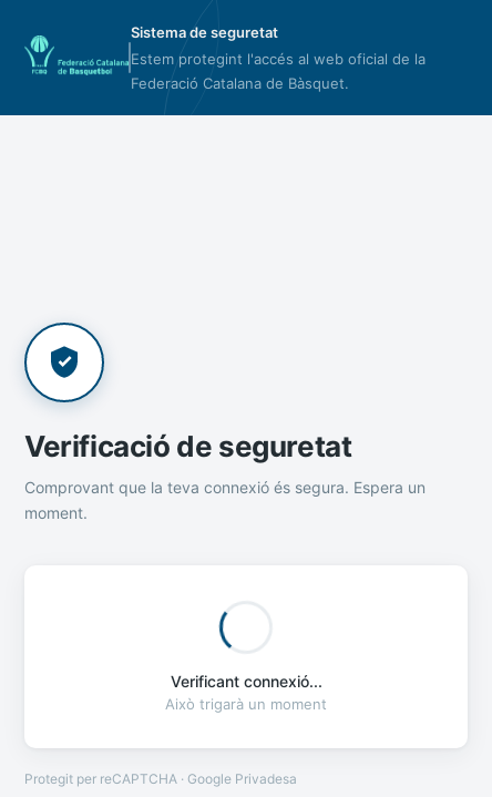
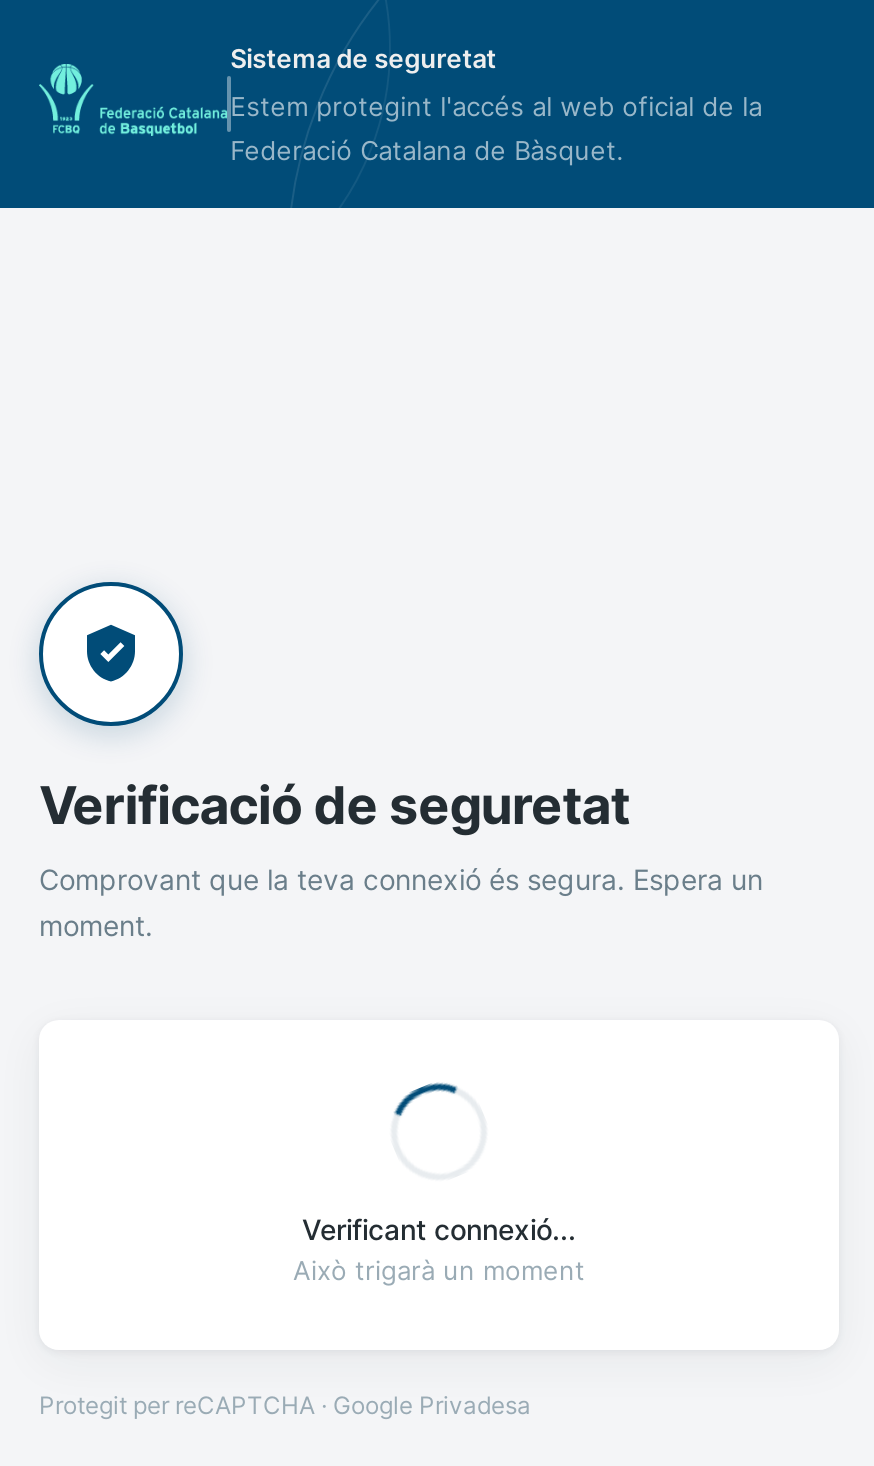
- [image]
+ [image]
